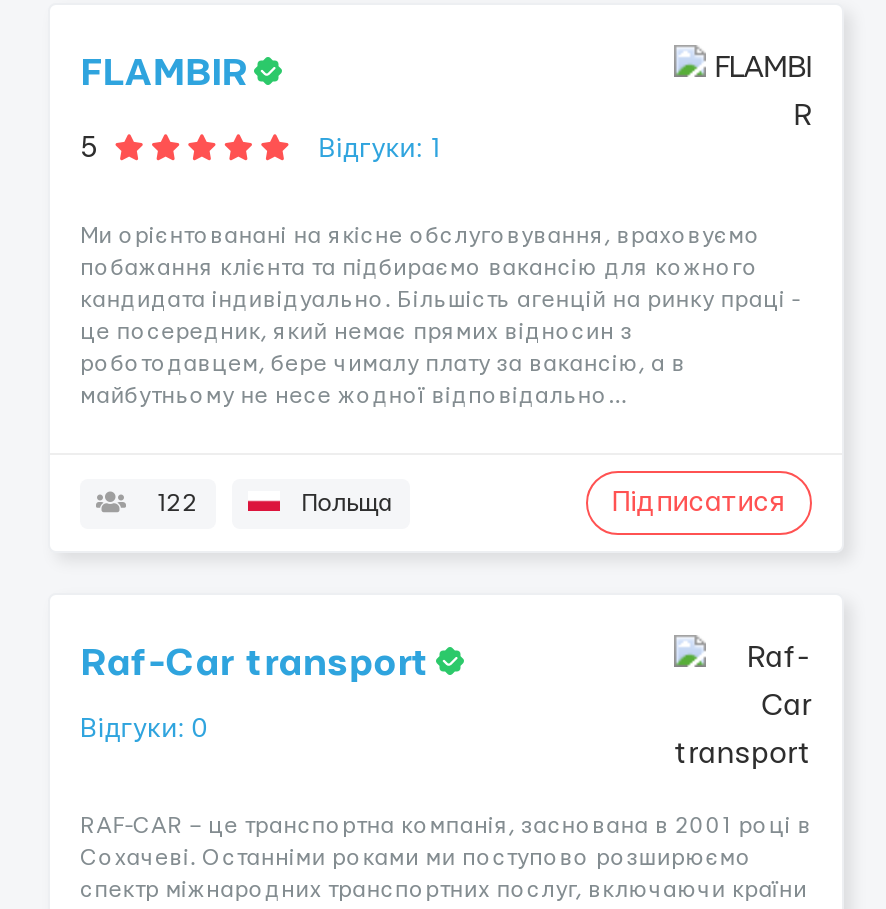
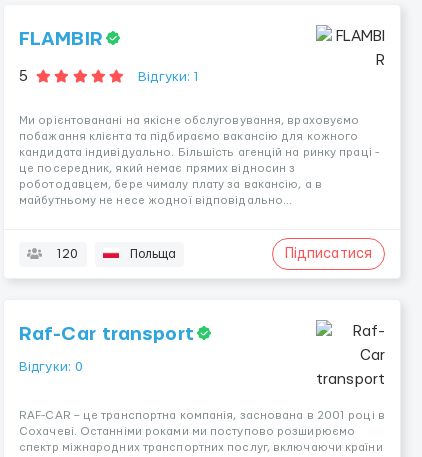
- 122
+ 120
